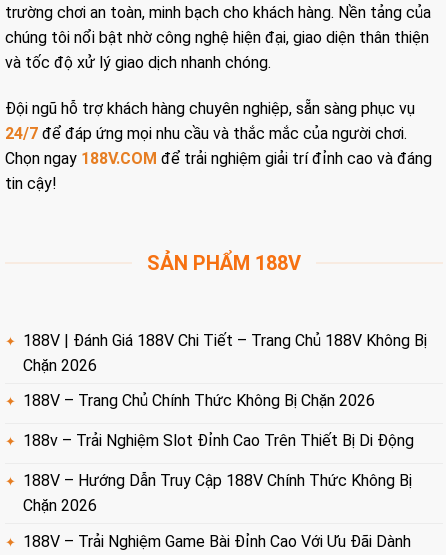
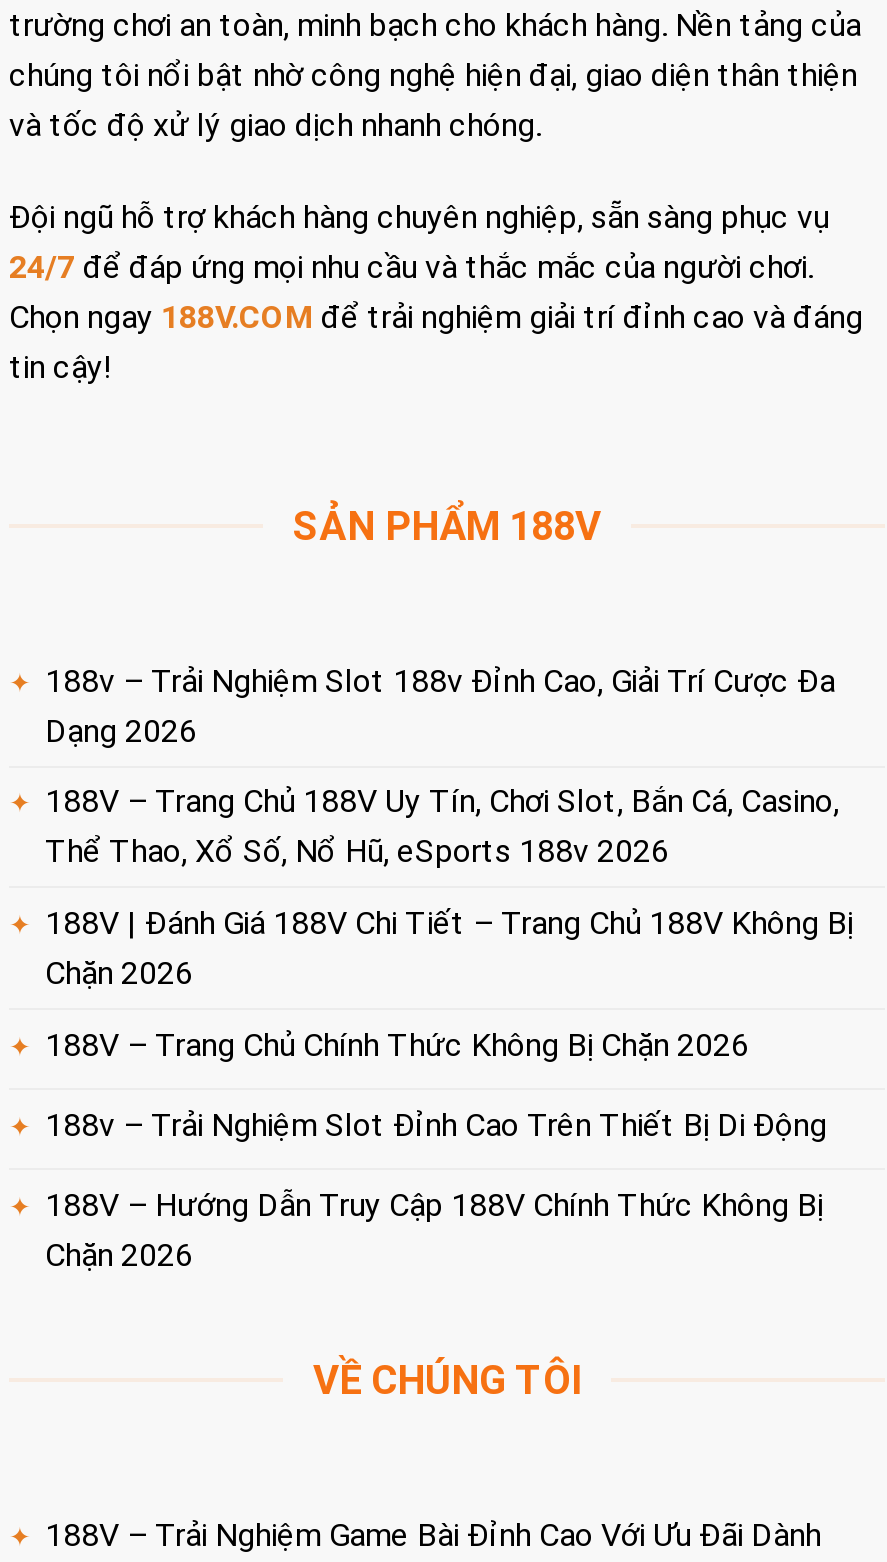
+ 188v – Trải Nghiệm Slot 188v Đỉnh Cao, Giải Trí Cược Đa
+ Dạng 2026
+ 188V – Trang Chủ 188V Uy Tín, Chơi Slot, Bắn Cá, Casino,
+ Thể Thao, Xổ Số, Nổ Hũ, eSports 188v 2026

+ VỀ CHÚNG TÔI
